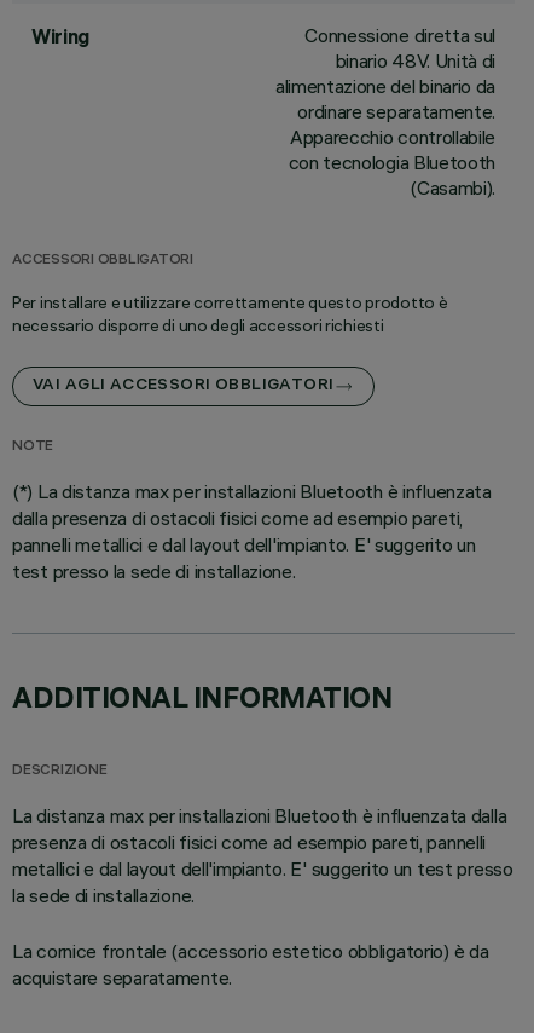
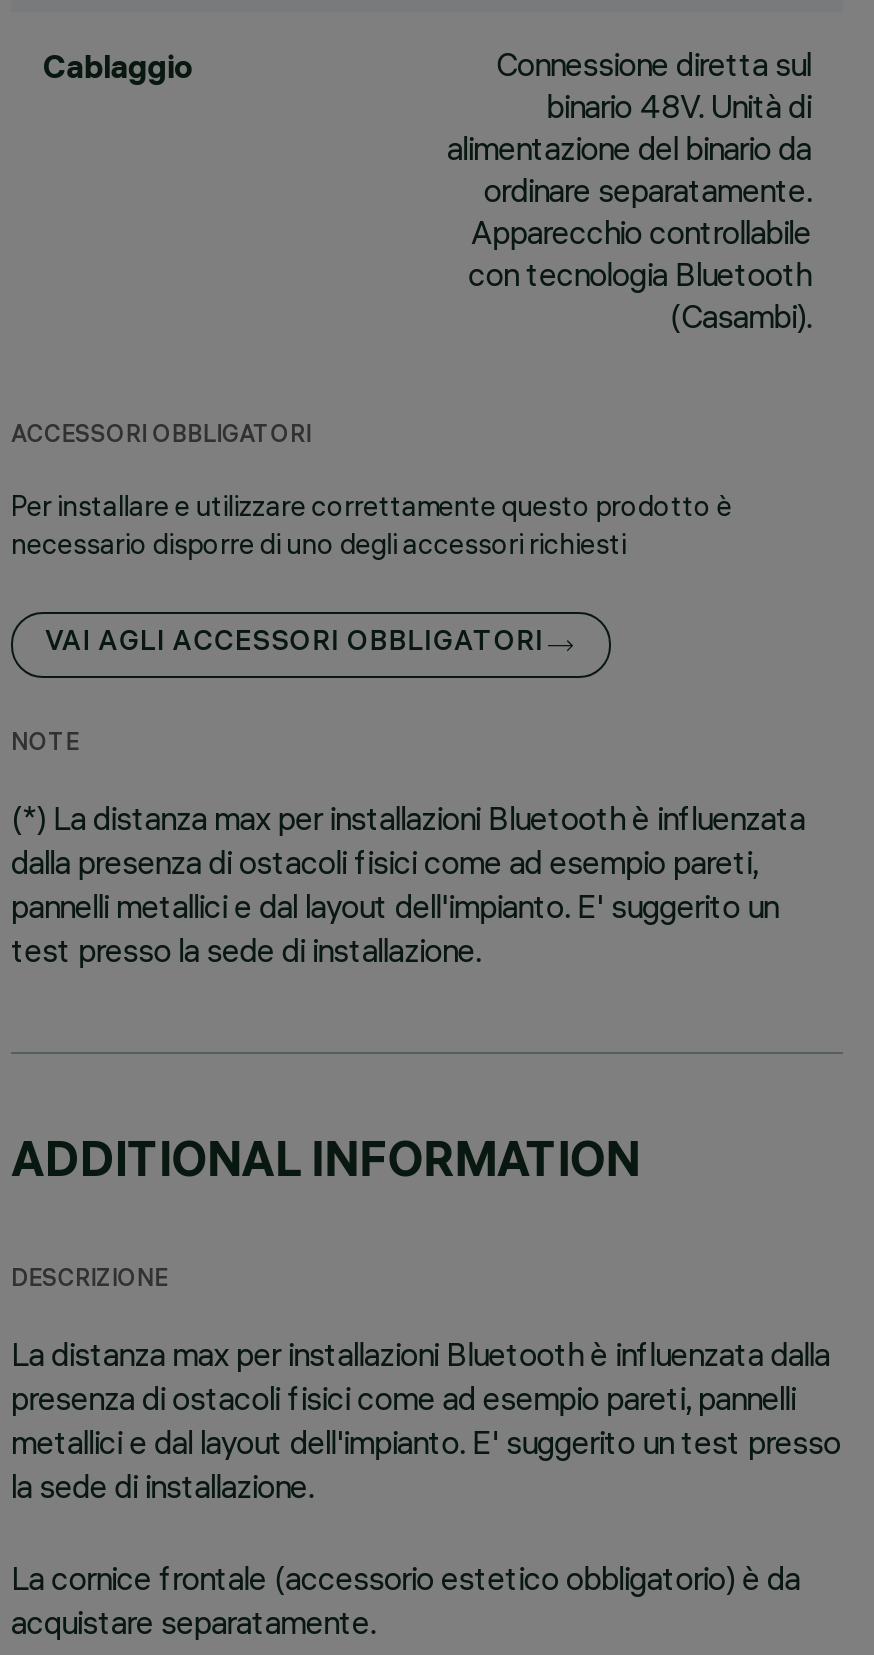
- Wiring
+ Cablaggio
